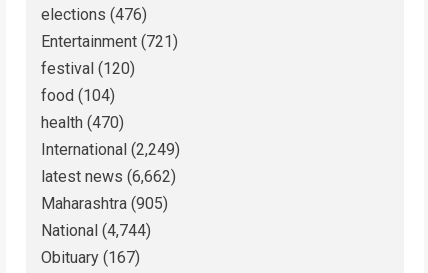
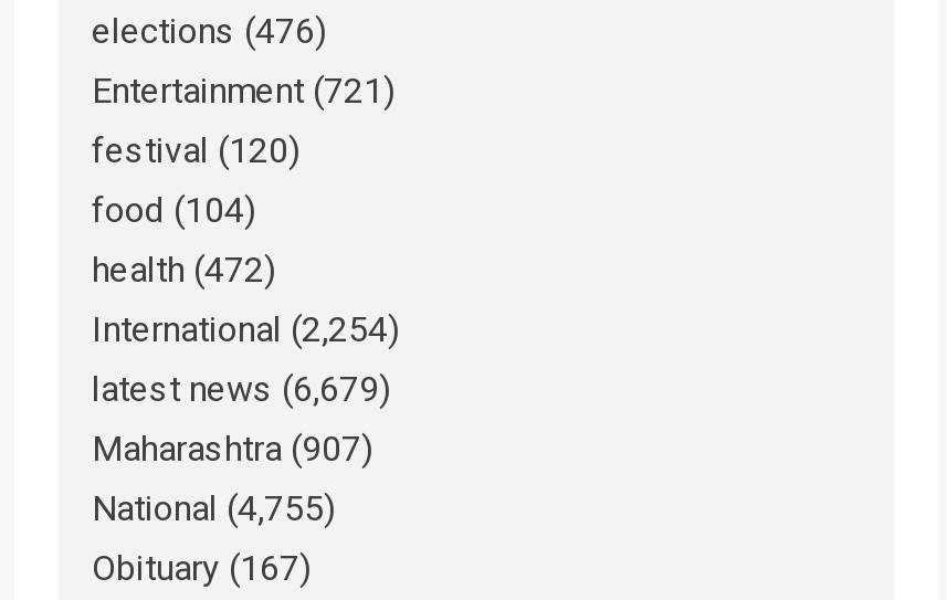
- health (470)
+ health (472)

- International (2,249)
+ International (2,254)

- latest news (6,662)
+ latest news (6,679)

- Maharashtra (905)
+ Maharashtra (907)

- National (4,744)
+ National (4,755)
